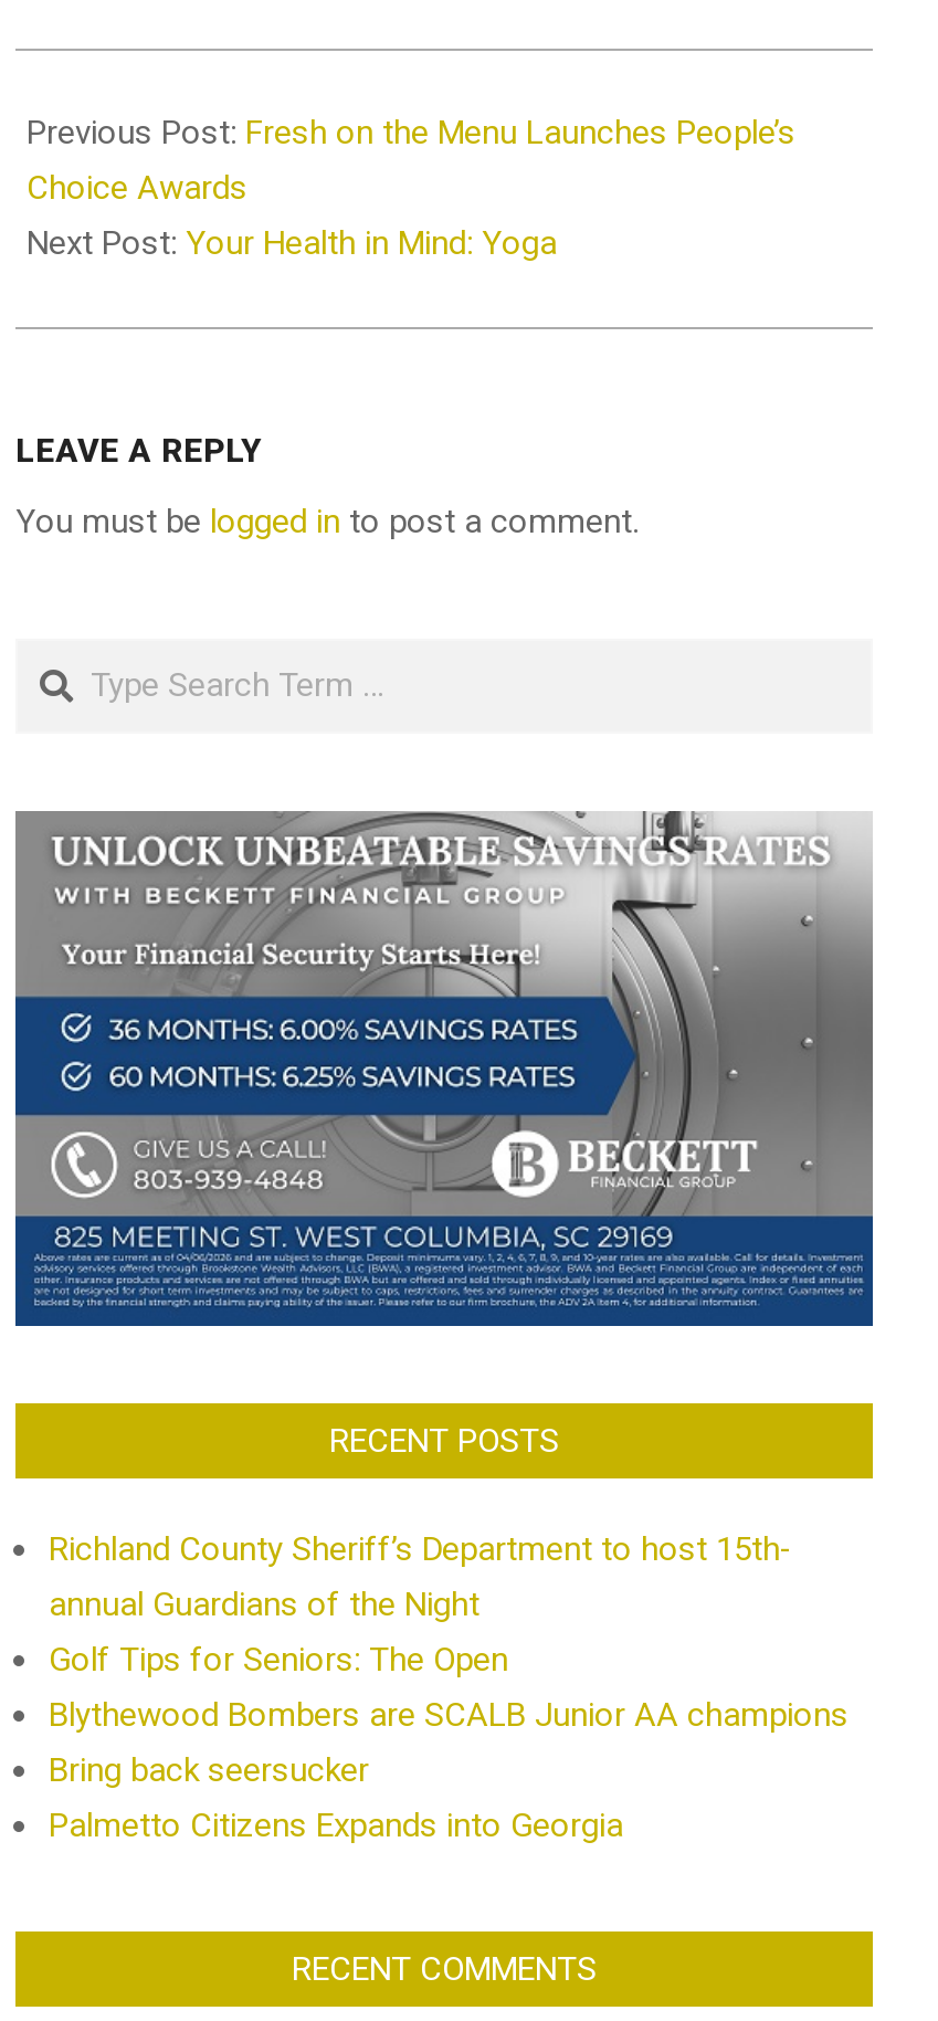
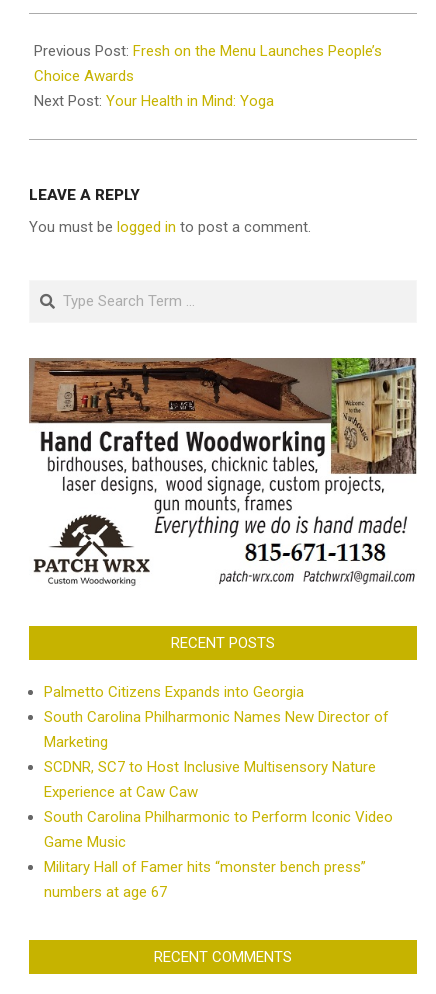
- [image]
+ [image]

- Richland County Sheriff’s Department to host 15th-
- annual Guardians of the Night
- Golf Tips for Seniors: The Open
- Blythewood Bombers are SCALB Junior AA champions
- Bring back seersucker

moved up: Palmetto Citizens Expands into Georgia

+ South Carolina Philharmonic Names New Director of
+ Marketing
+ SCDNR, SC7 to Host Inclusive Multisensory Nature
+ Experience at Caw Caw
+ South Carolina Philharmonic to Perform Iconic Video
+ Game Music
+ Military Hall of Famer hits “monster bench press”
+ numbers at age 67
